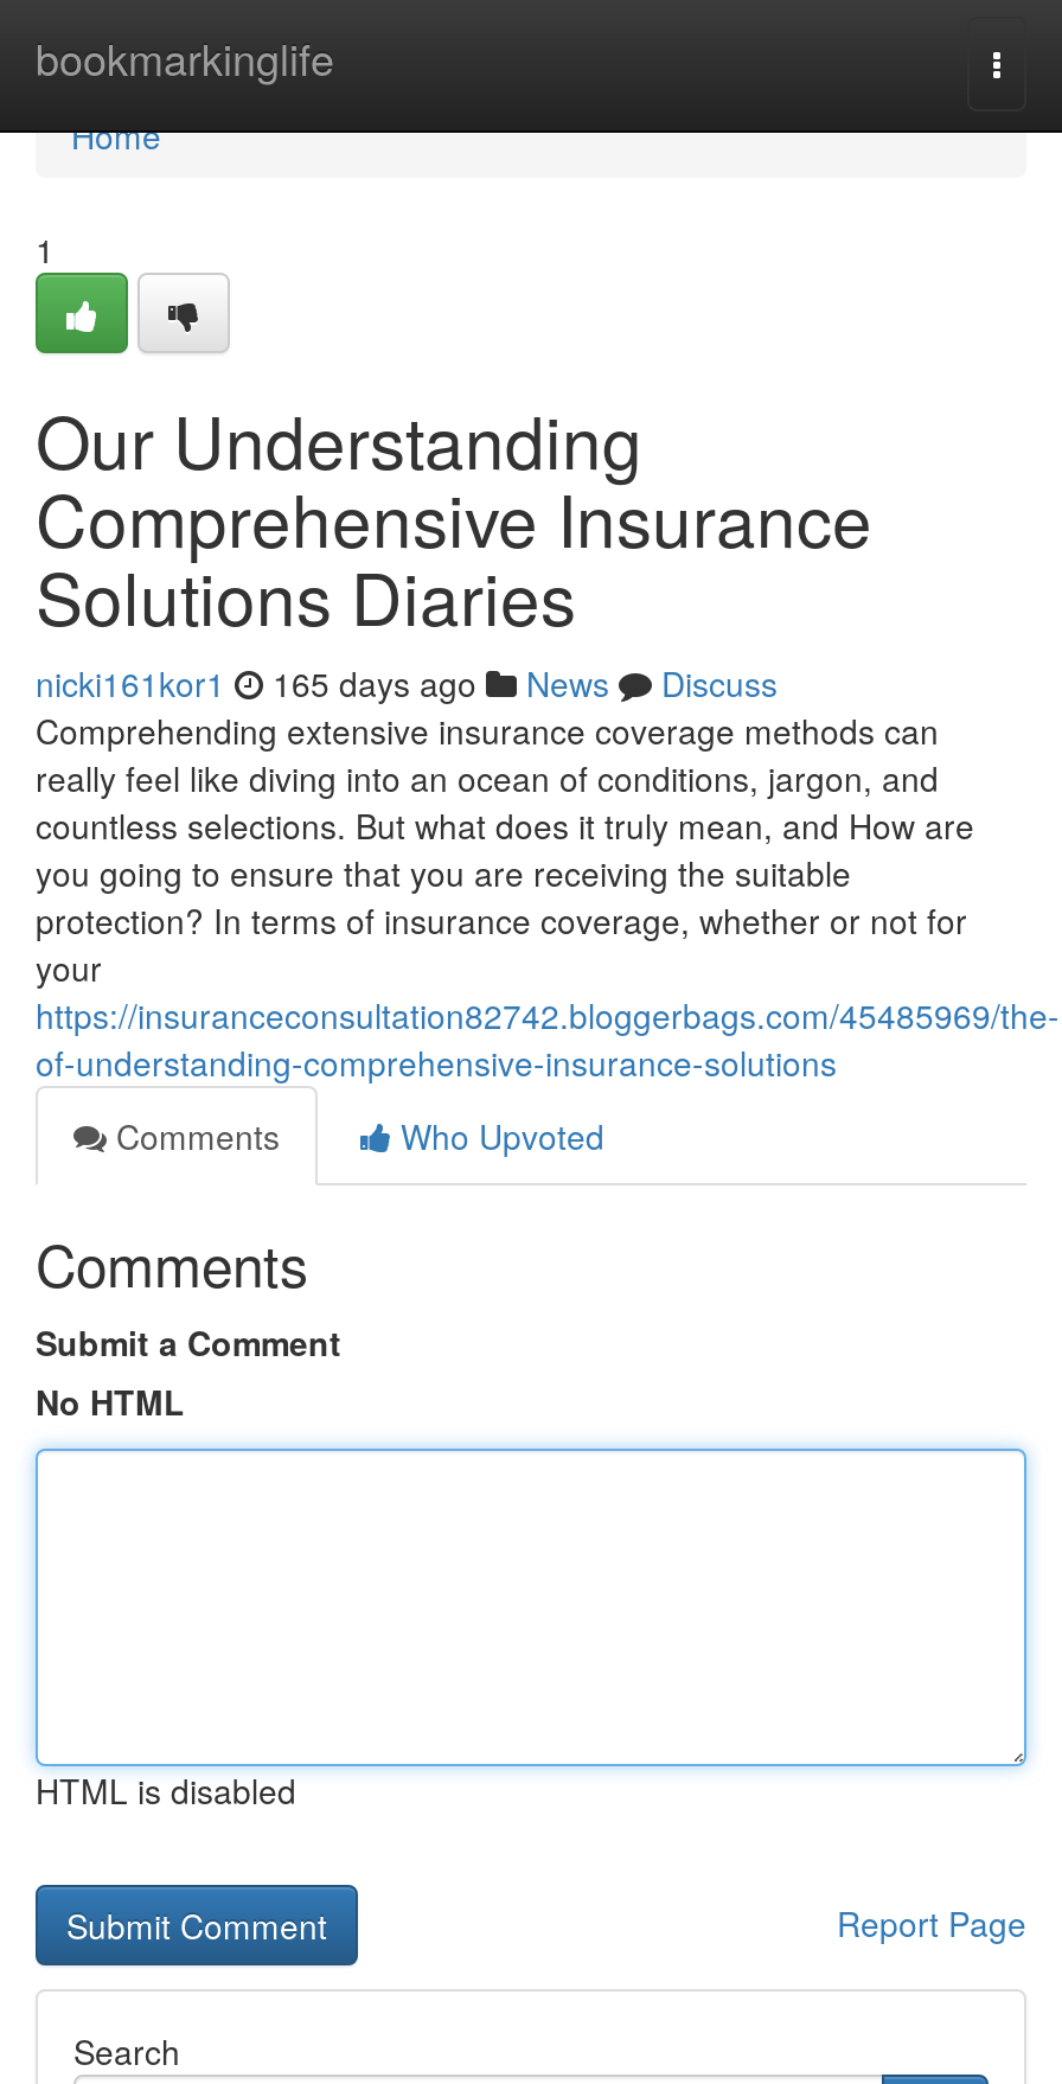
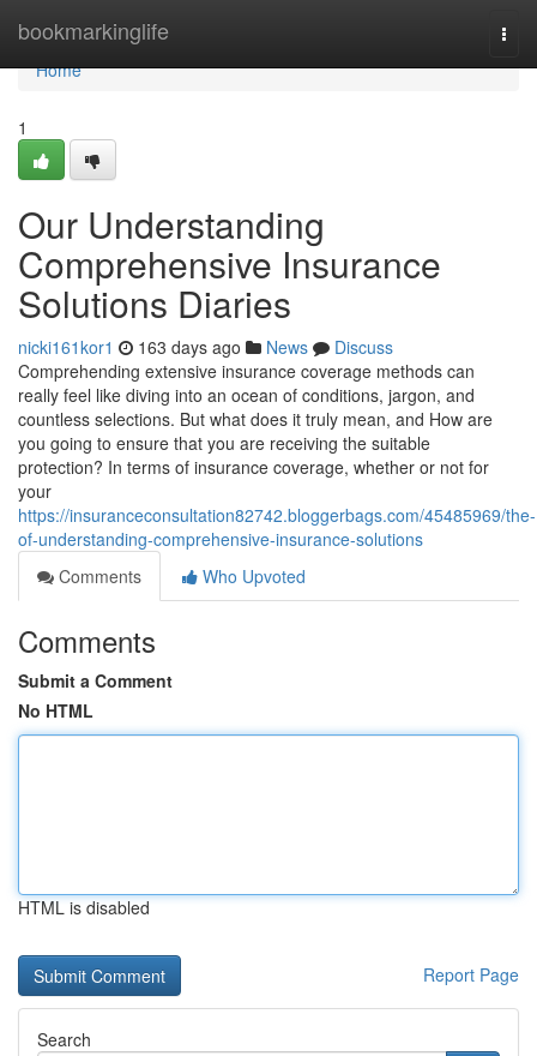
- nicki161kor1 165 days ago News Discuss
+ nicki161kor1 163 days ago News Discuss
